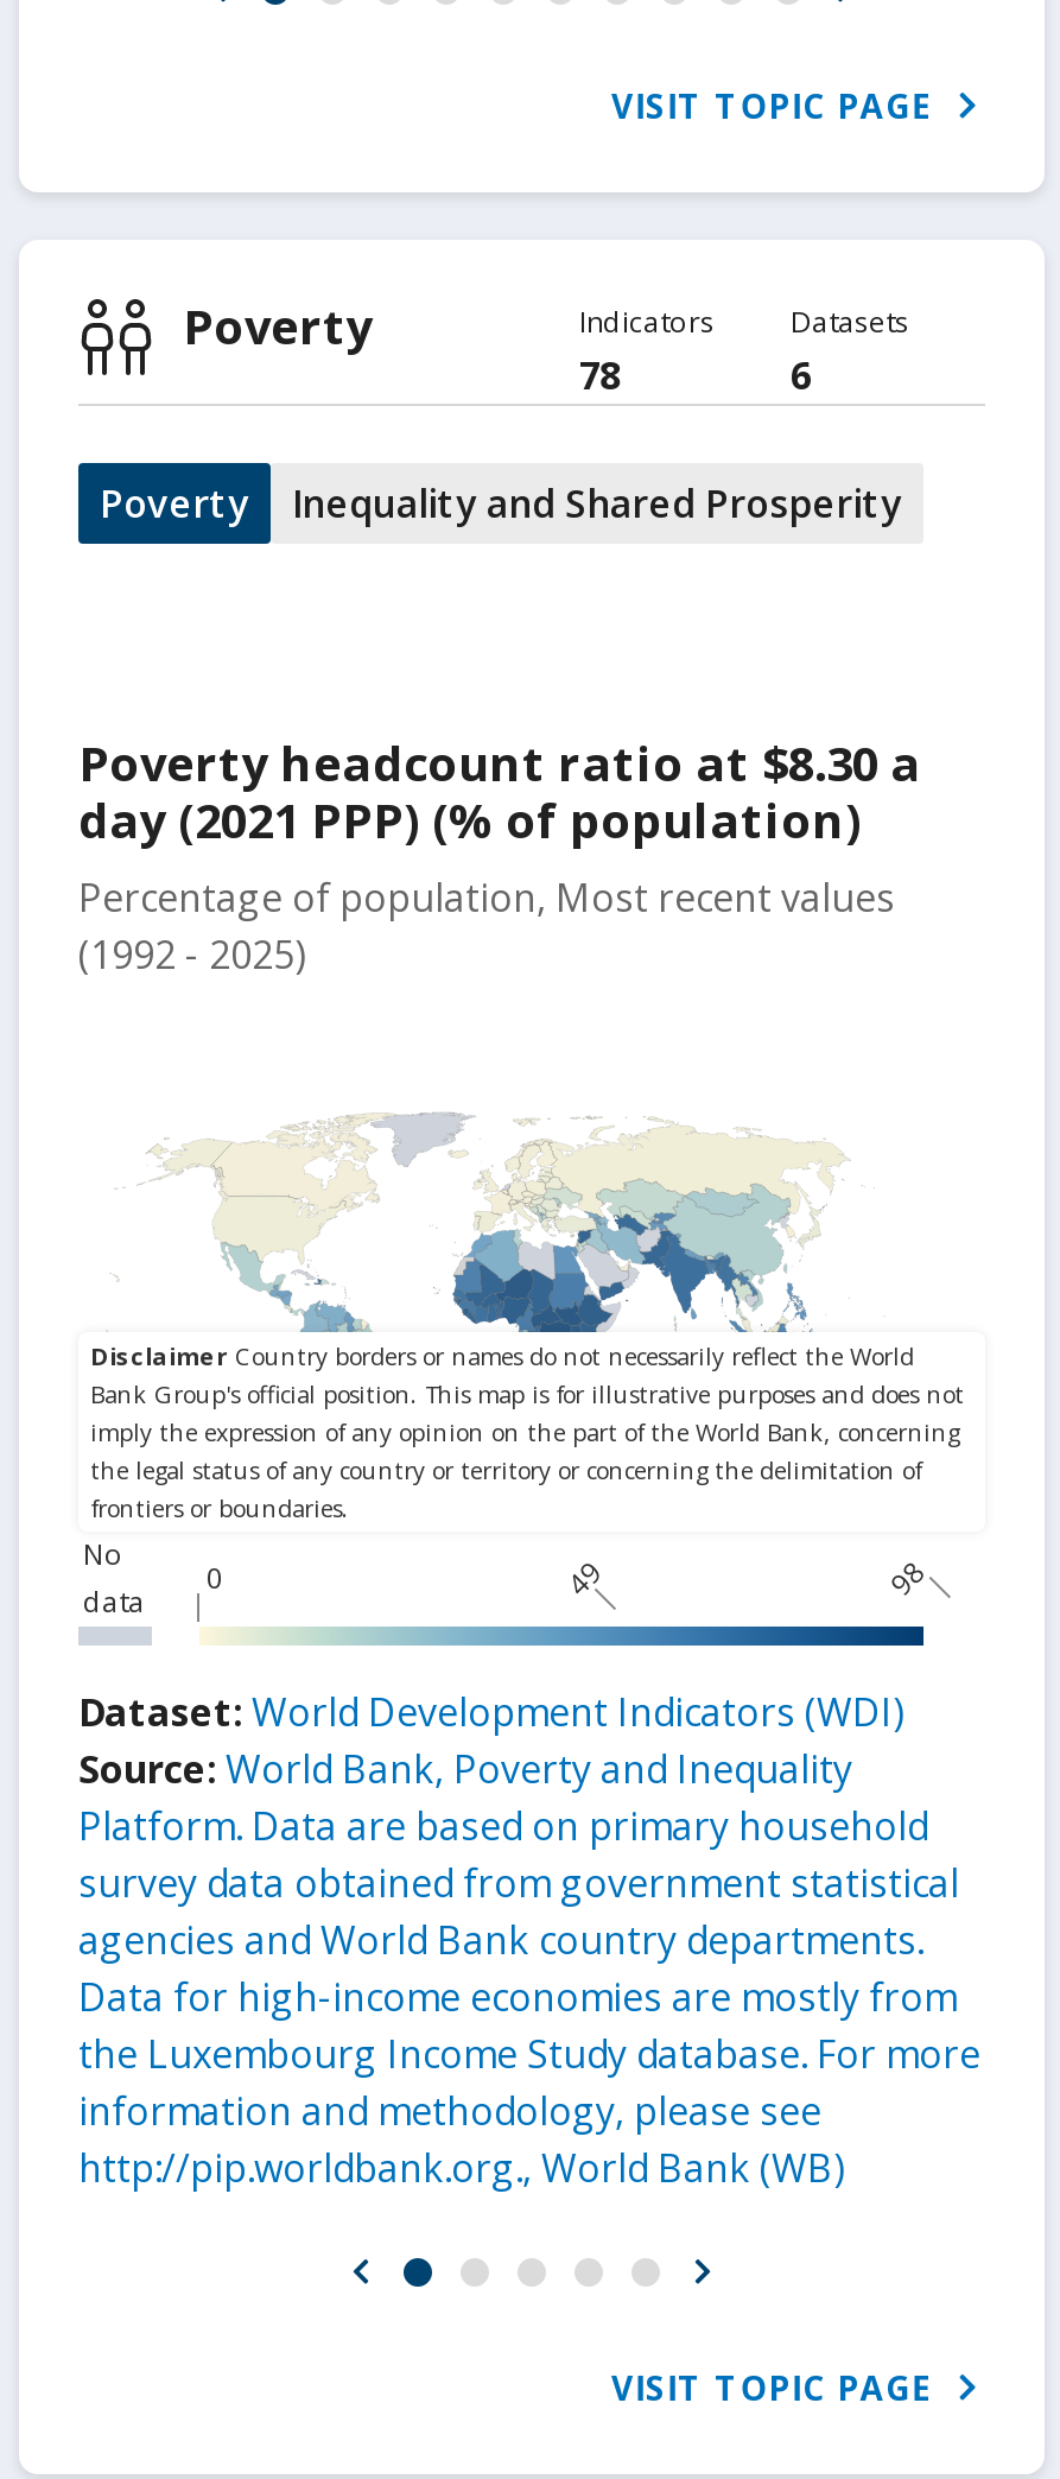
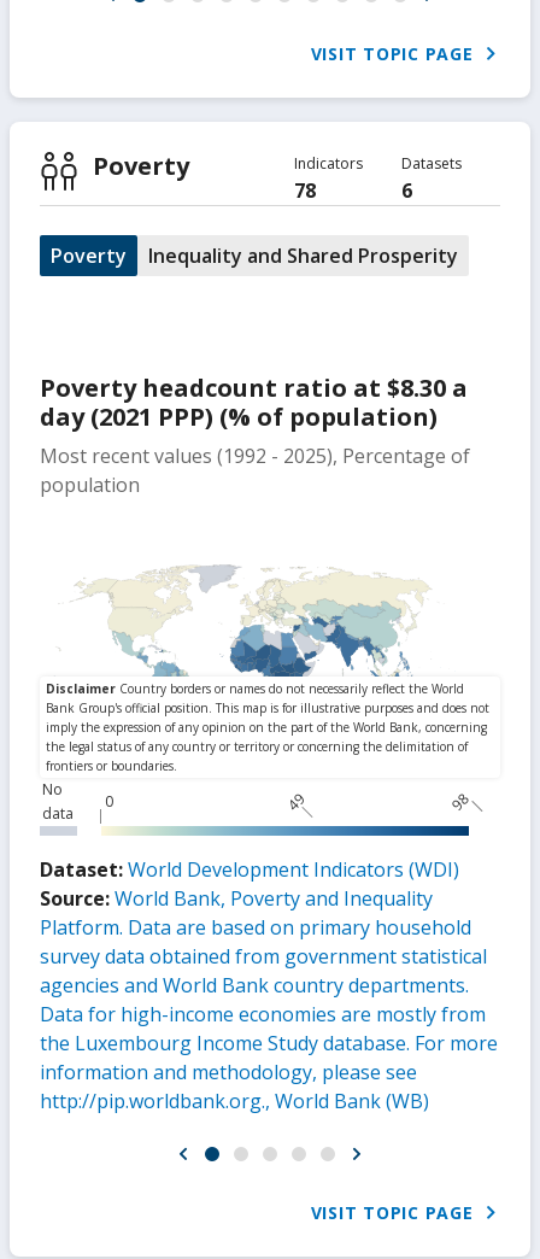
- Percentage of population, Most recent values
- (1992 - 2025)
+ Most recent values (1992 - 2025), Percentage of
+ population
